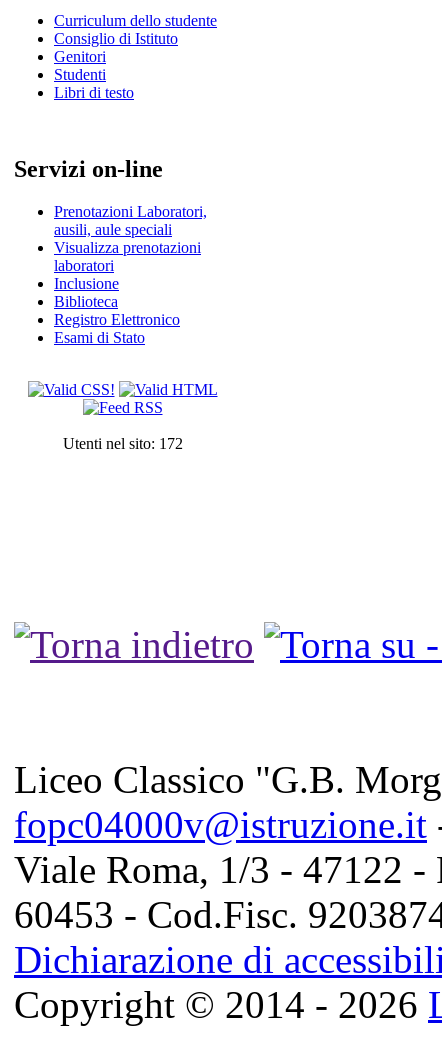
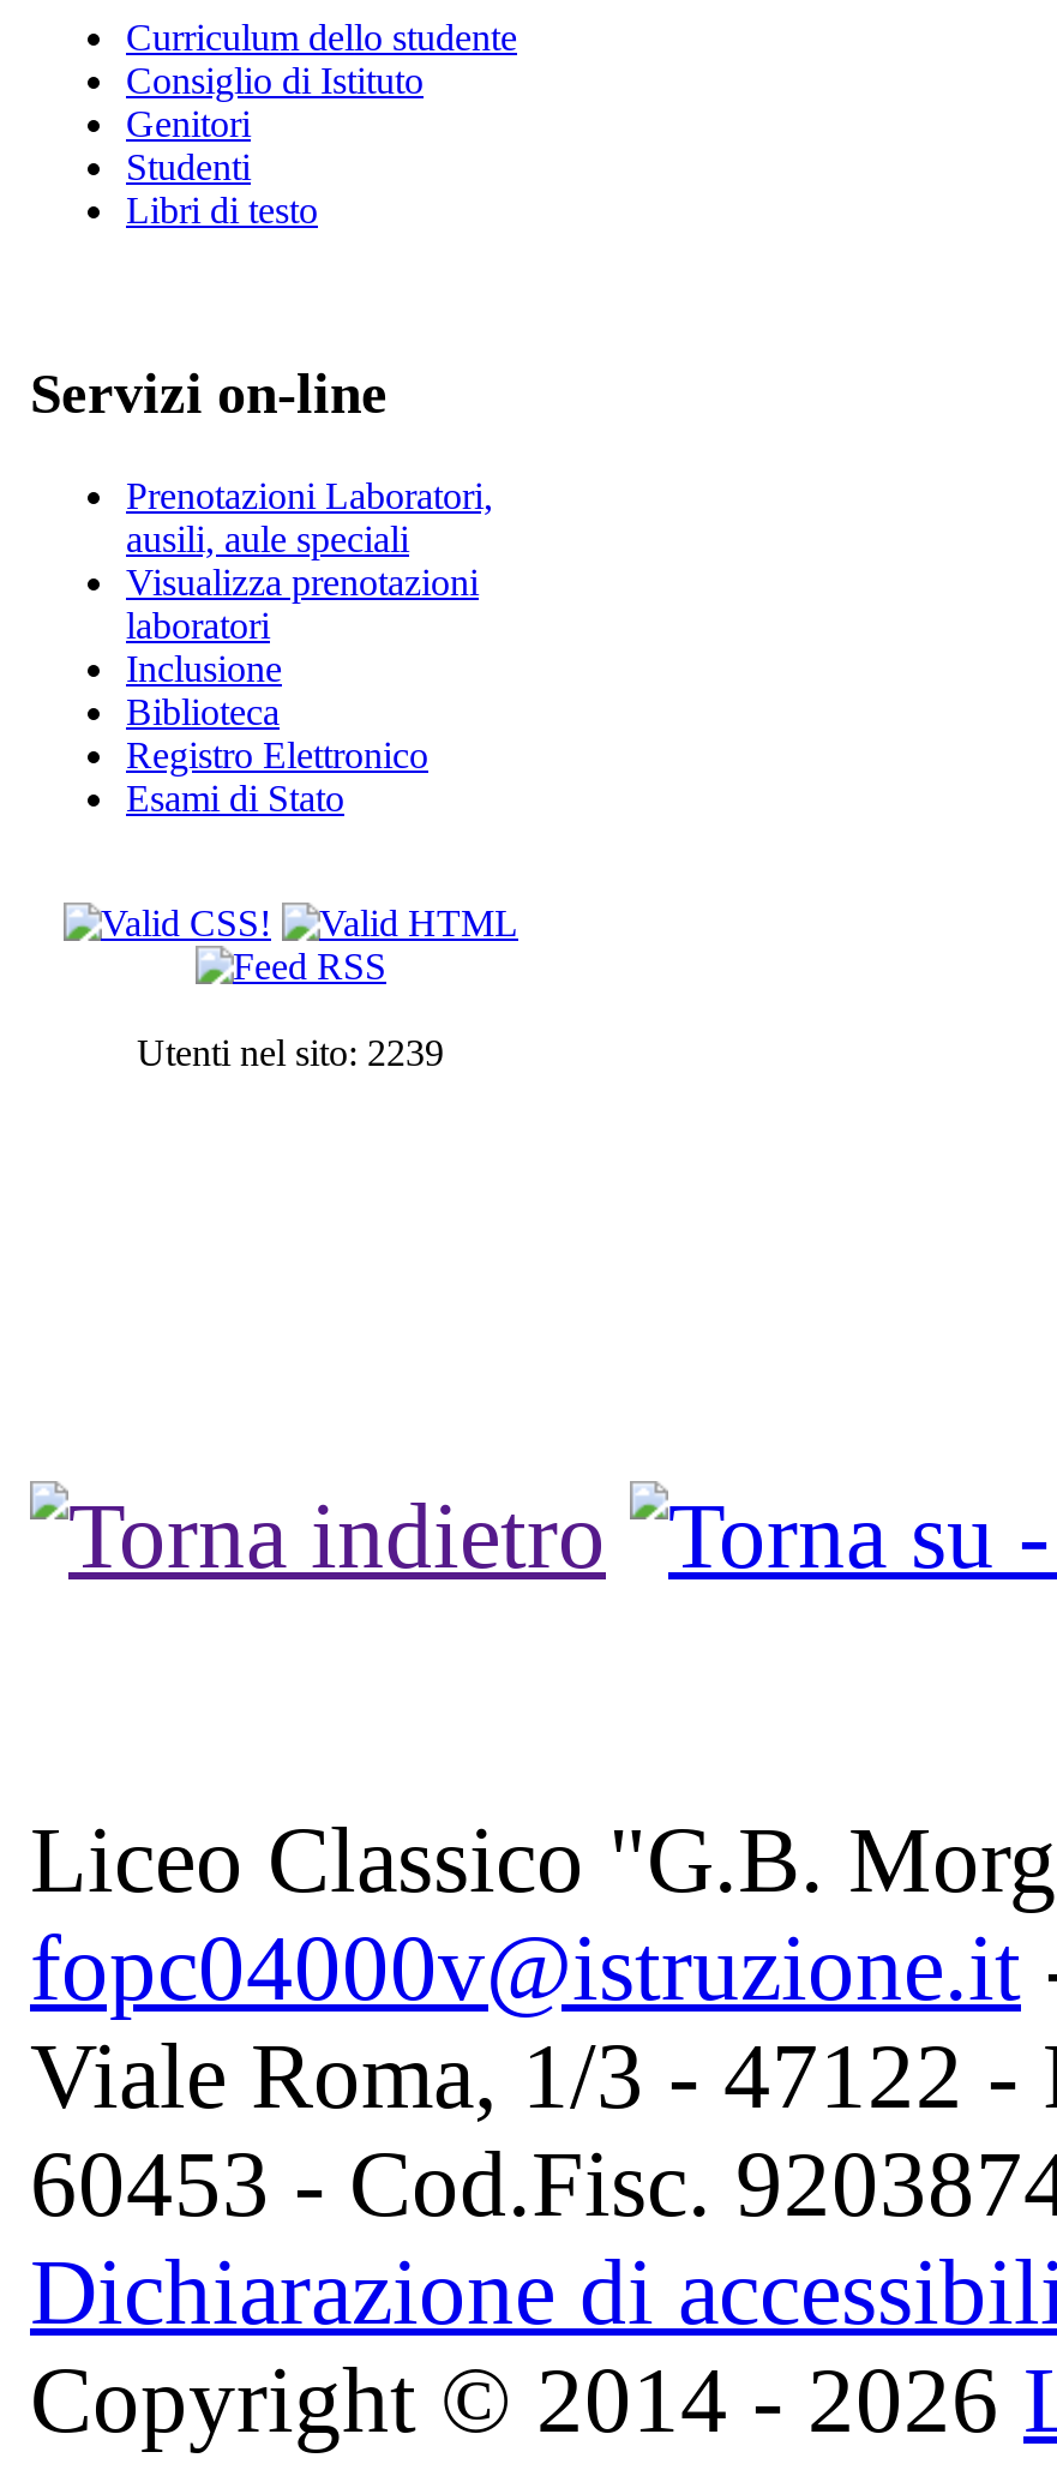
- Utenti nel sito: 172
+ Utenti nel sito: 2239
